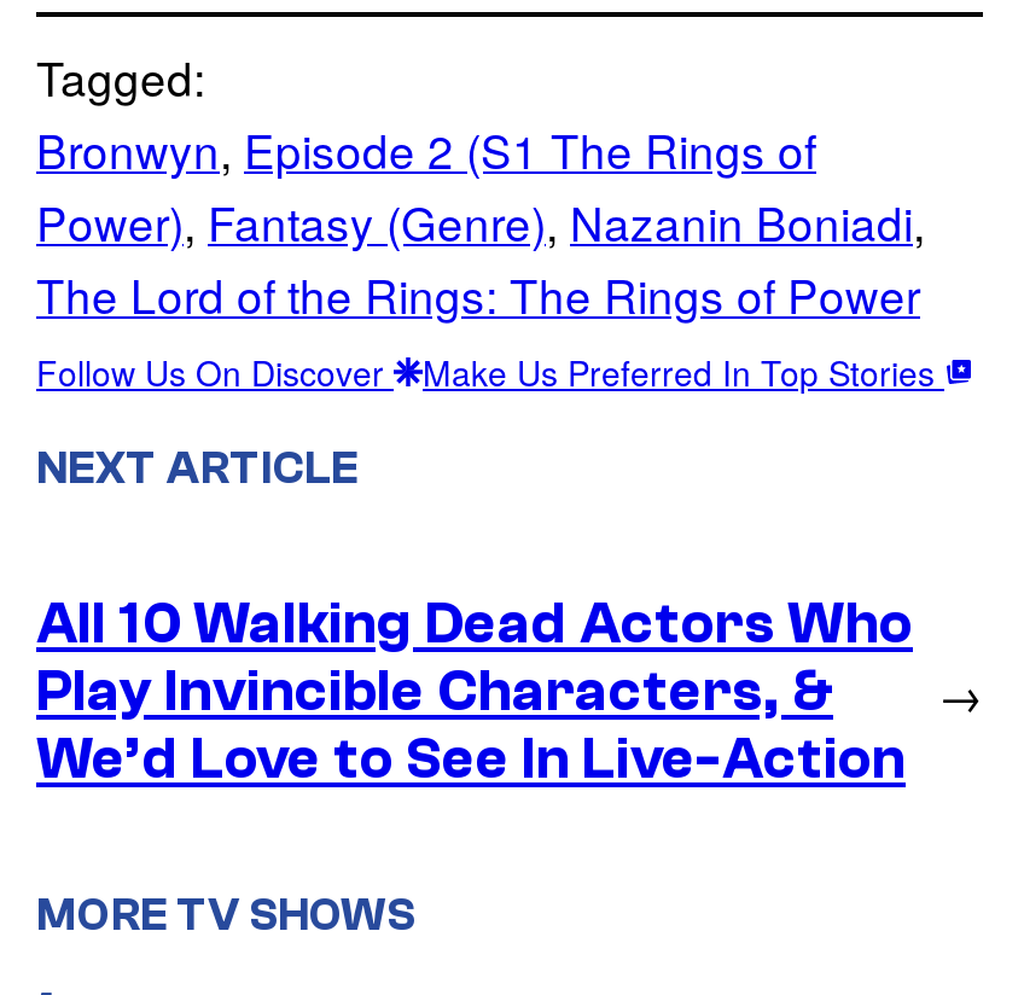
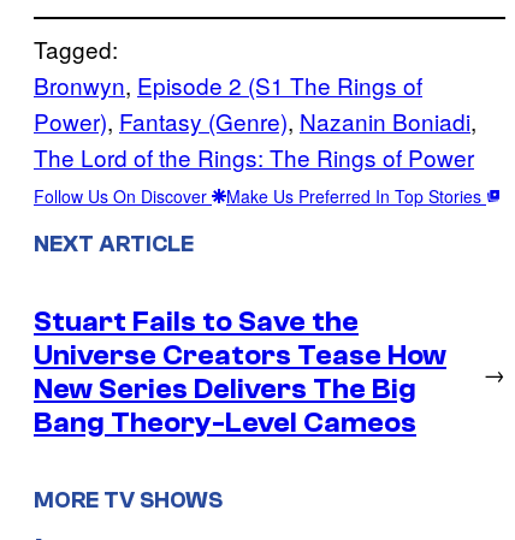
- All 10 Walking Dead Actors Who
- Play Invincible Characters, &
- We’d Love to See In Live-Action
+ Stuart Fails to Save the
+ Universe Creators Tease How
+ New Series Delivers The Big
+ Bang Theory-Level Cameos
